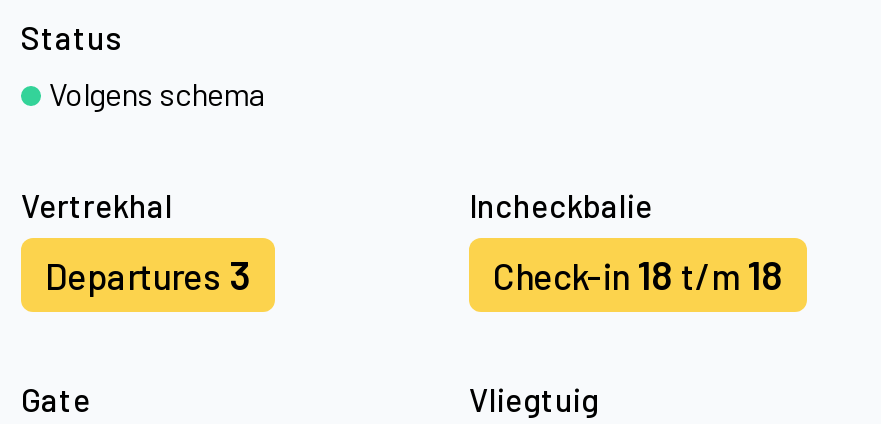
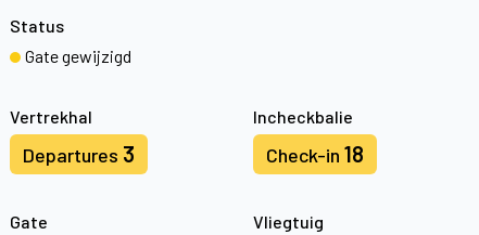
- Volgens schema
+ Gate gewijzigd

- Check-in 18 t/m 18
+ Check-in 18
